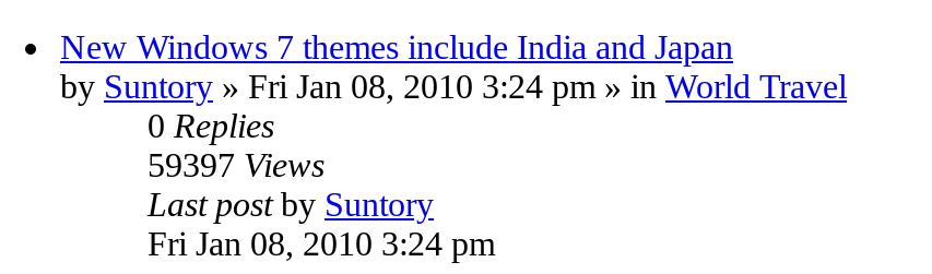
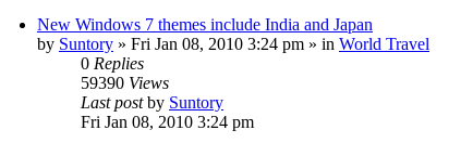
- 59397 Views
+ 59390 Views
